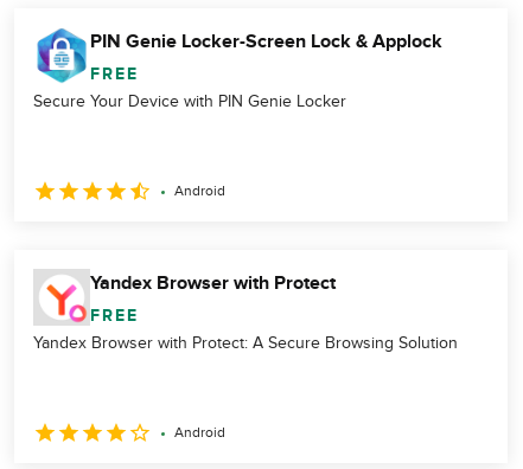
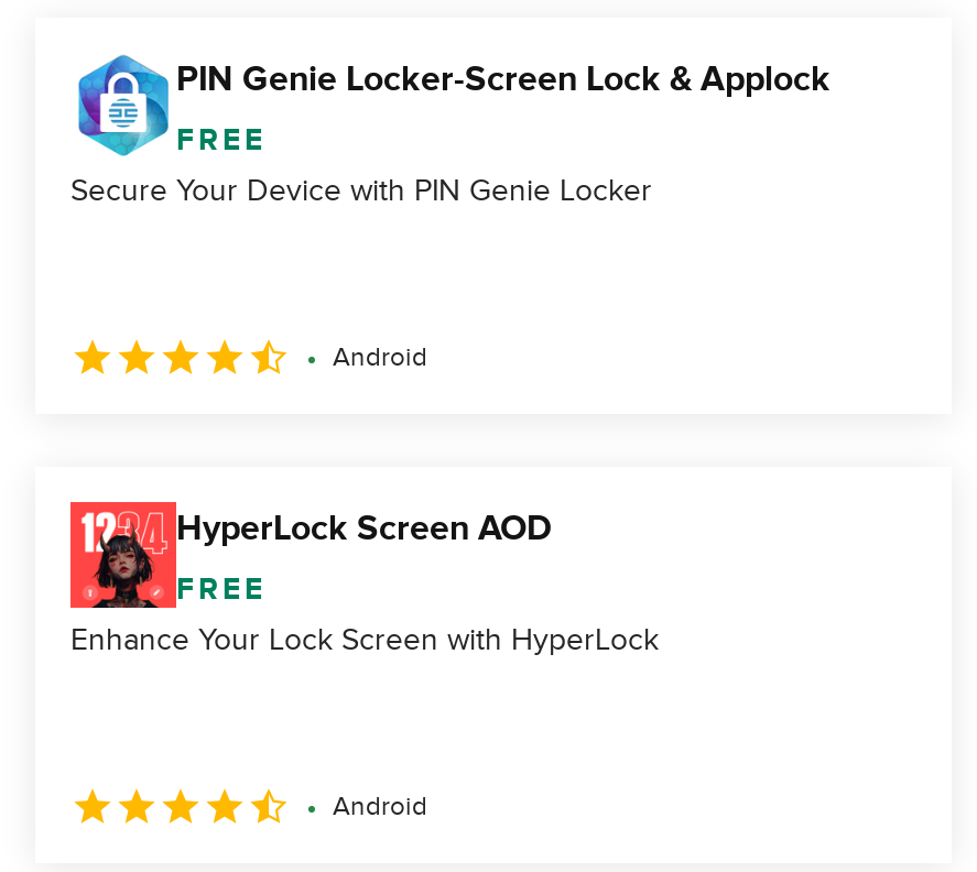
- [image]
- Yandex Browser with Protect
+ [image]
+ HyperLock Screen AOD

- Yandex Browser with Protect: A Secure Browsing Solution
+ Enhance Your Lock Screen with HyperLock
